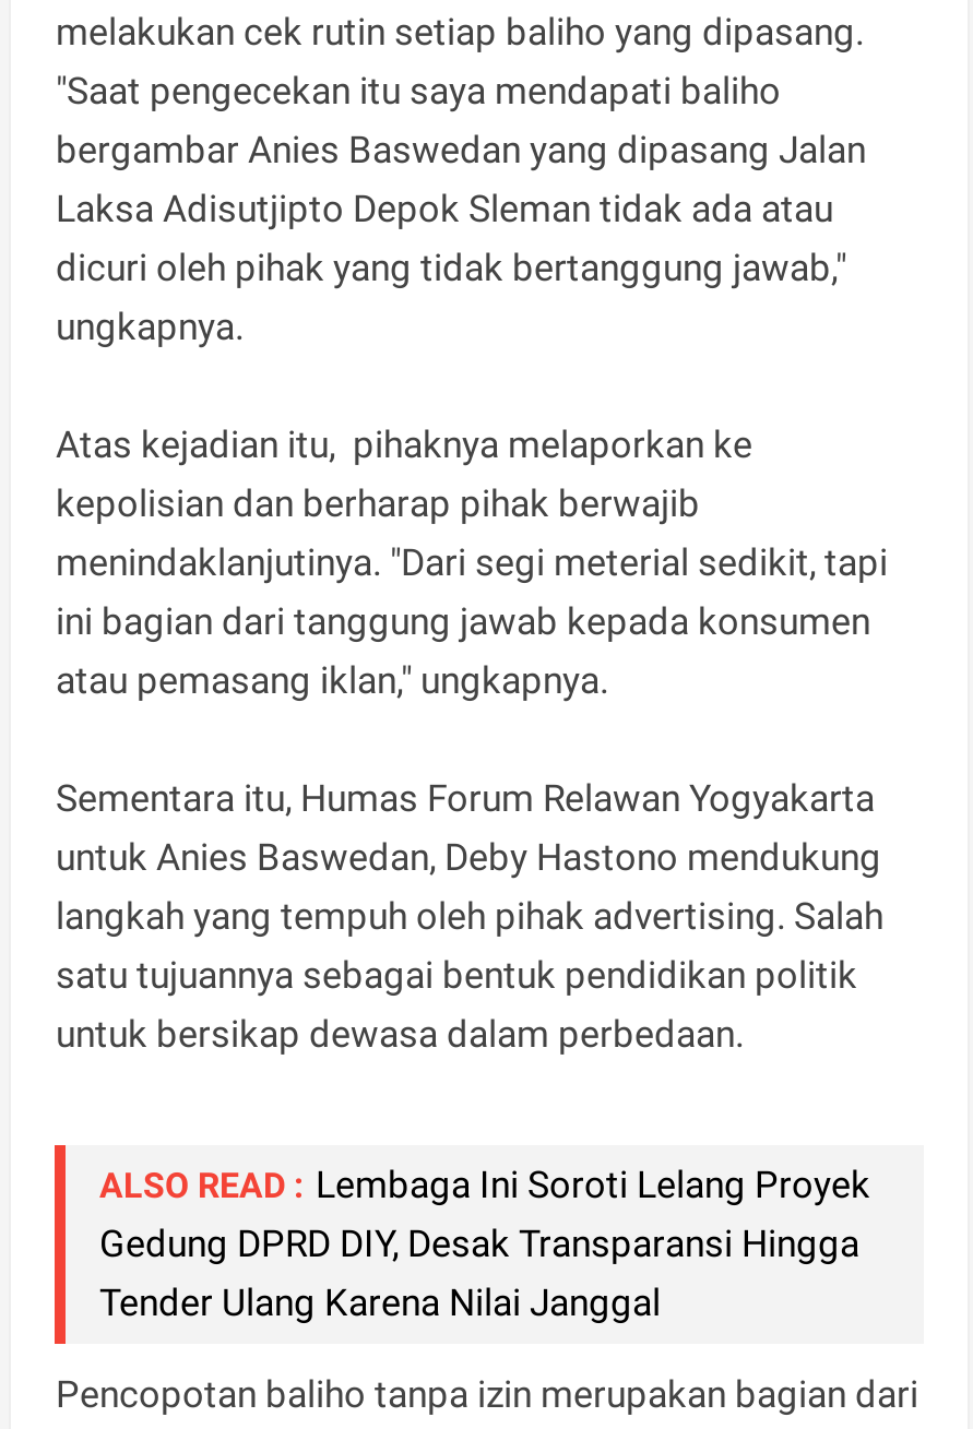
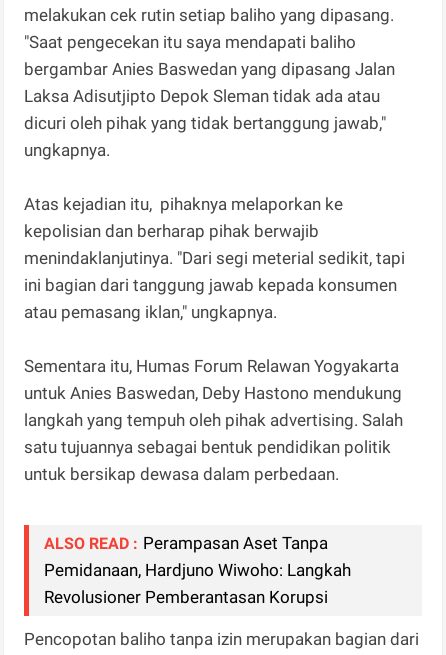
- ALSO READ : Lembaga Ini Soroti Lelang Proyek
- Gedung DPRD DIY, Desak Transparansi Hingga
- Tender Ulang Karena Nilai Janggal
+ ALSO READ : Perampasan Aset Tanpa
+ Pemidanaan, Hardjuno Wiwoho: Langkah
+ Revolusioner Pemberantasan Korupsi
